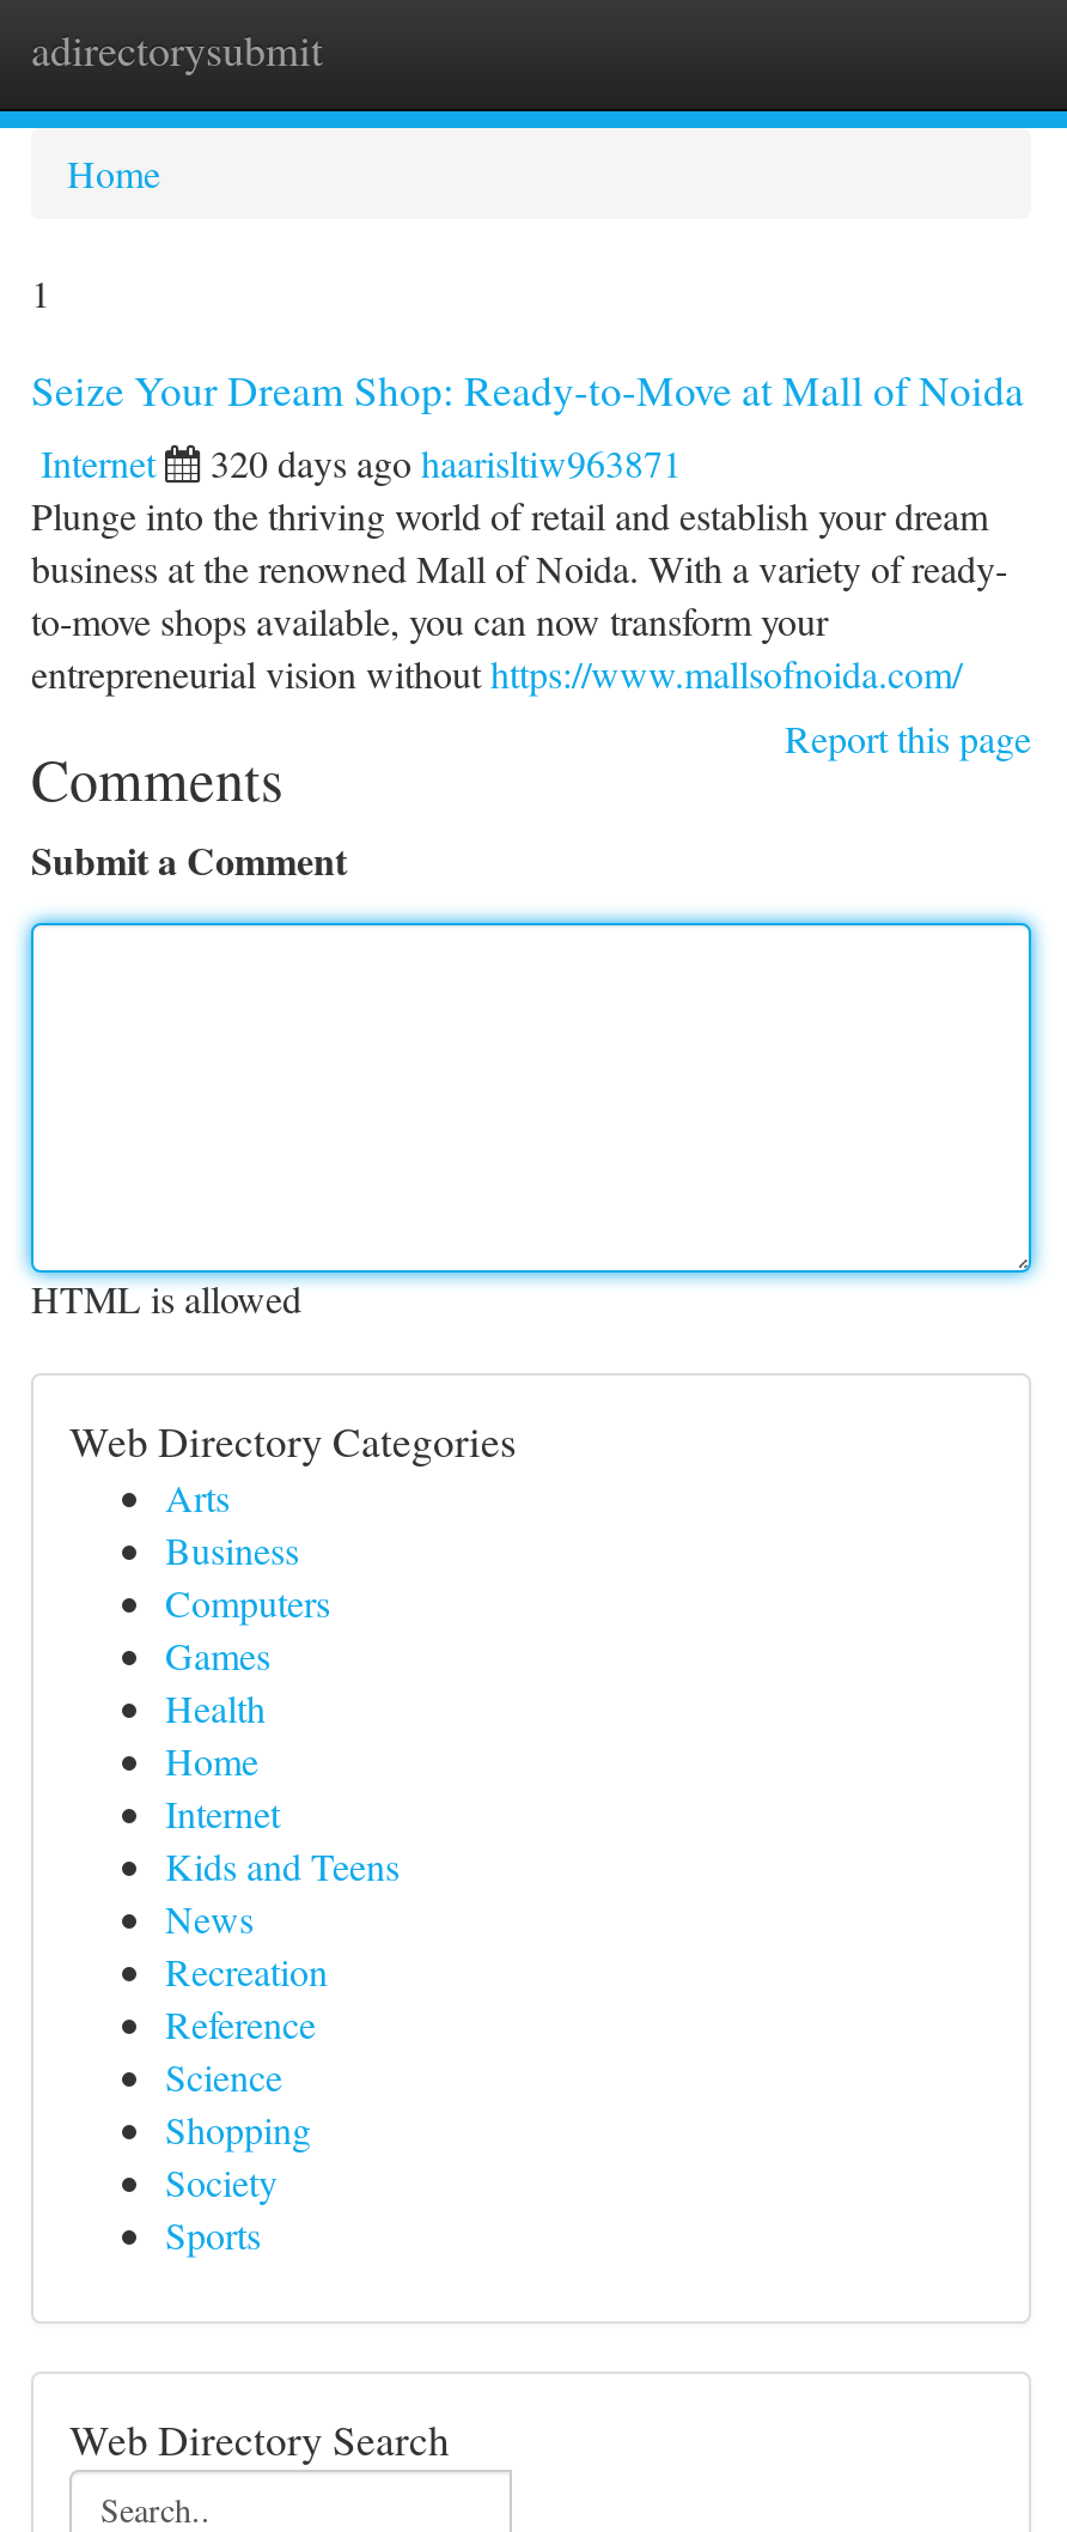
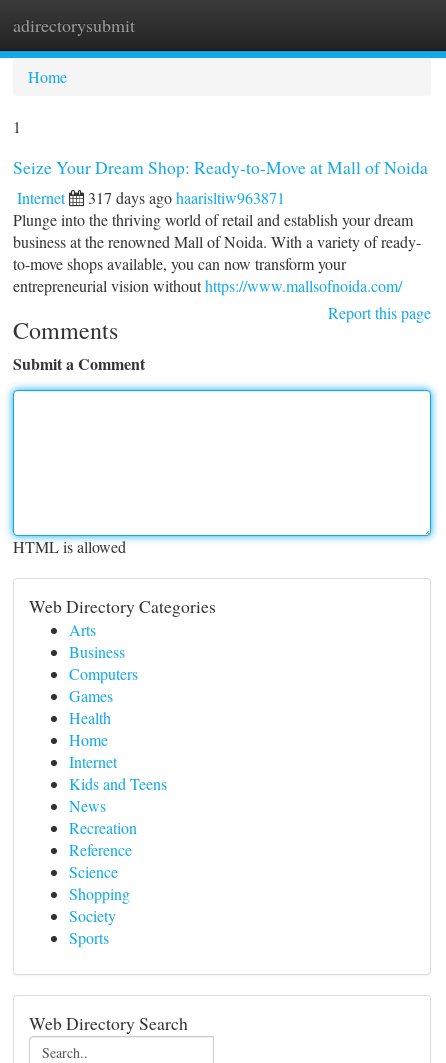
- 320 days ago haarisltiw963871
+ 317 days ago haarisltiw963871
